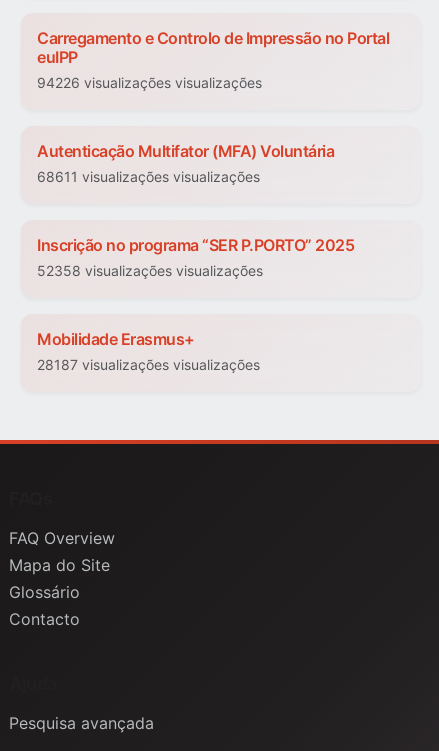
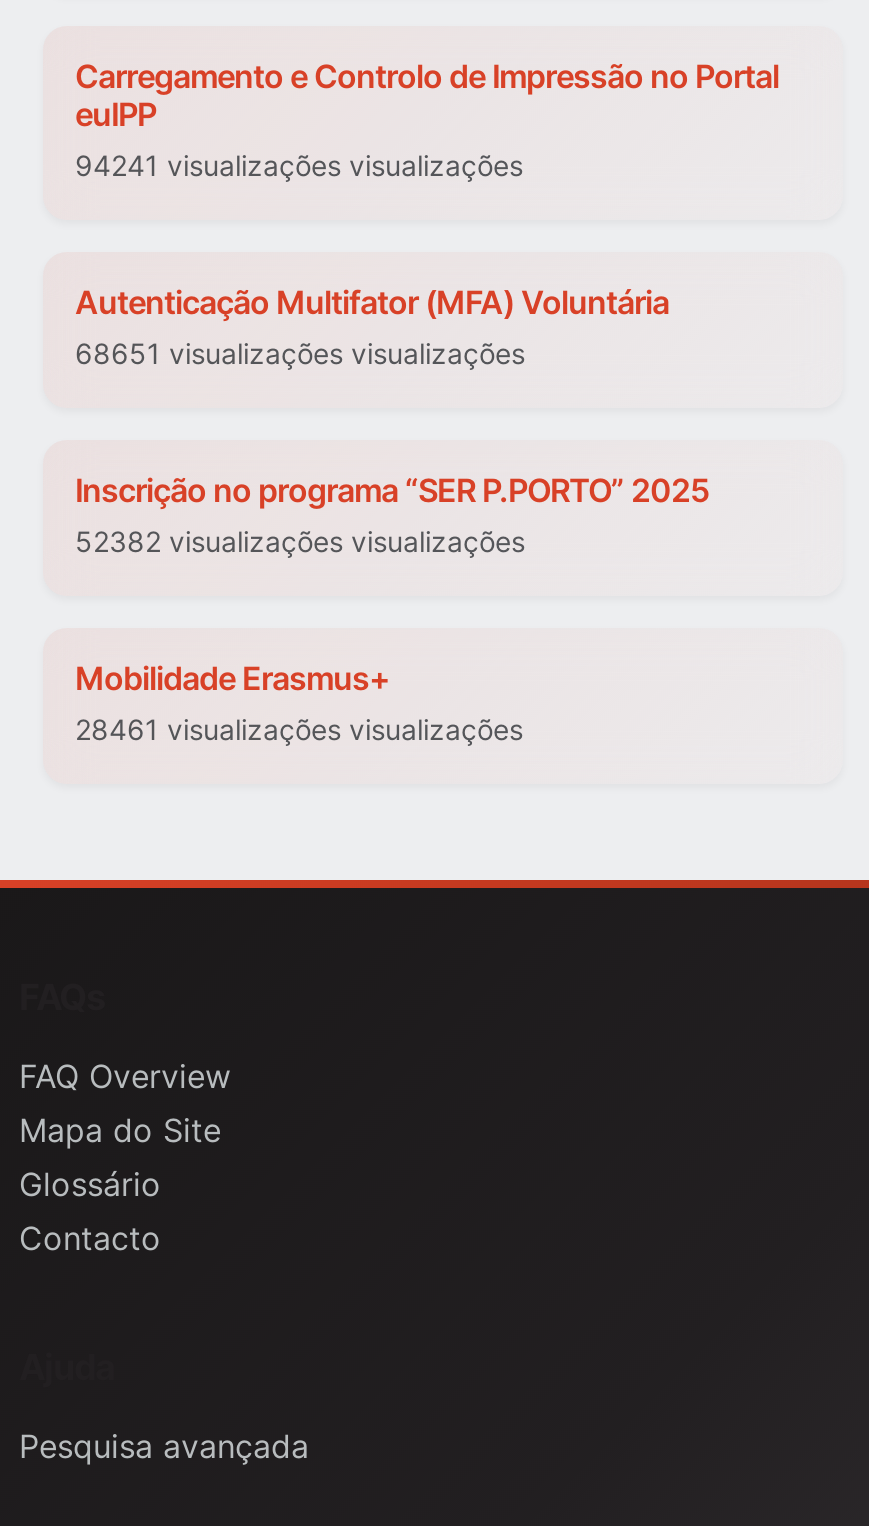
- 94226 visualizações visualizações
+ 94241 visualizações visualizações

- 68611 visualizações visualizações
+ 68651 visualizações visualizações

- 52358 visualizações visualizações
+ 52382 visualizações visualizações

- 28187 visualizações visualizações
+ 28461 visualizações visualizações
